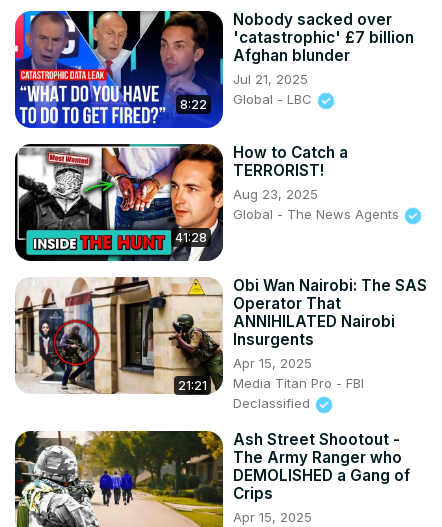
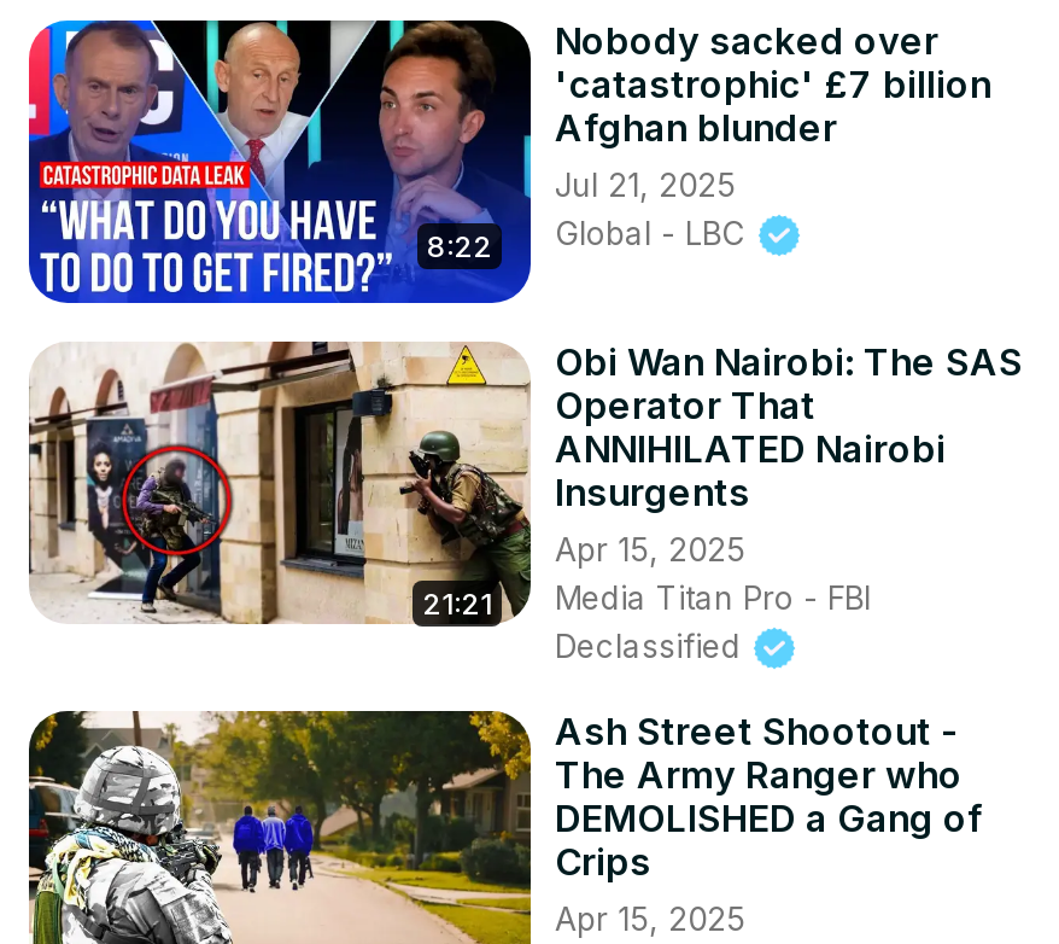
- [image]
- 41:28

- How to Catch a
- TERRORIST!
- Aug 23, 2025
- Global - The News Agents
